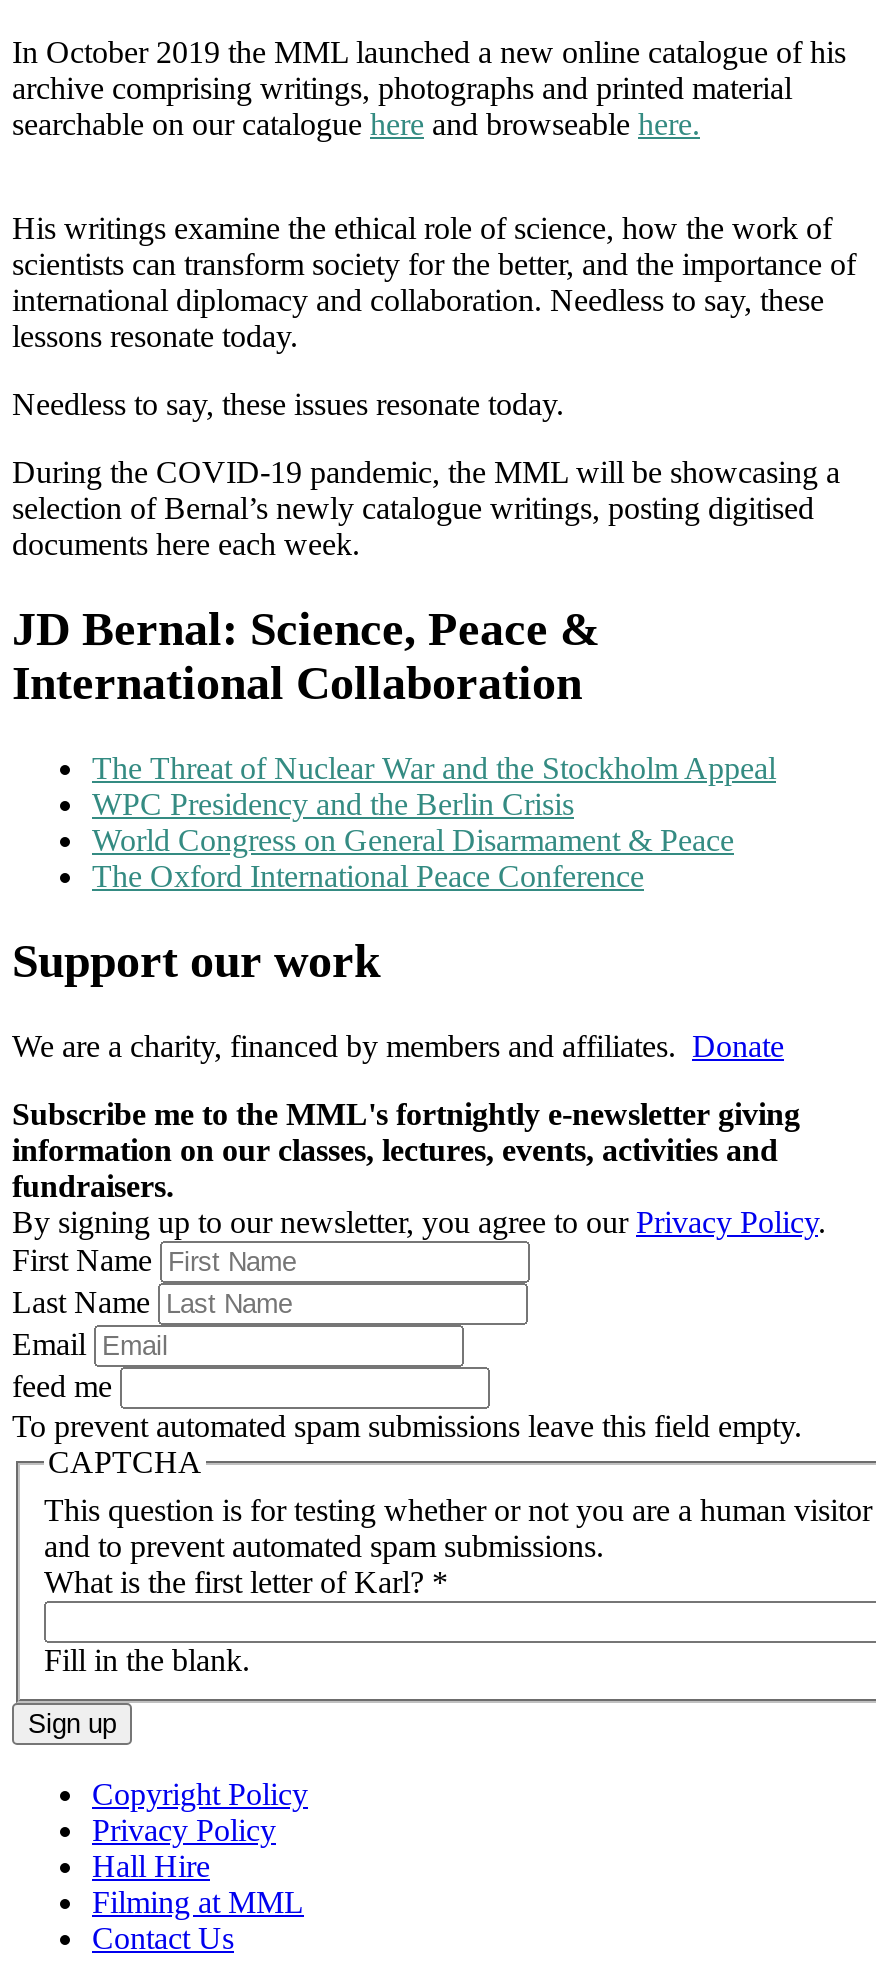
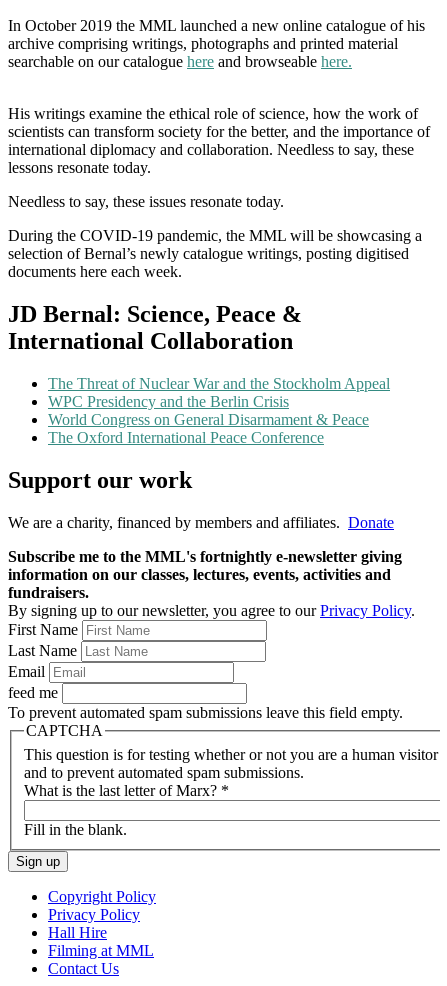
- What is the first letter of Karl? *
+ What is the last letter of Marx? *
